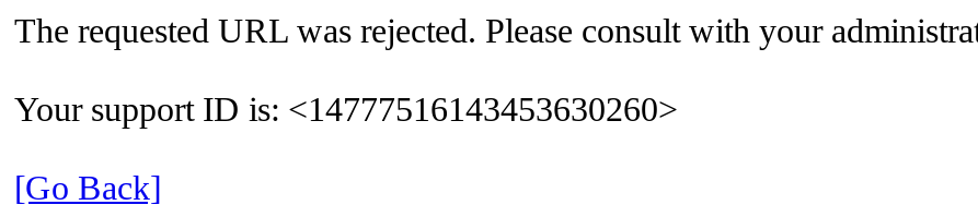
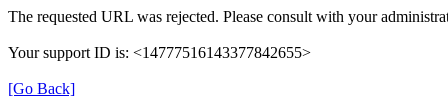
- Your support ID is: <14777516143453630260>
+ Your support ID is: <14777516143377842655>
